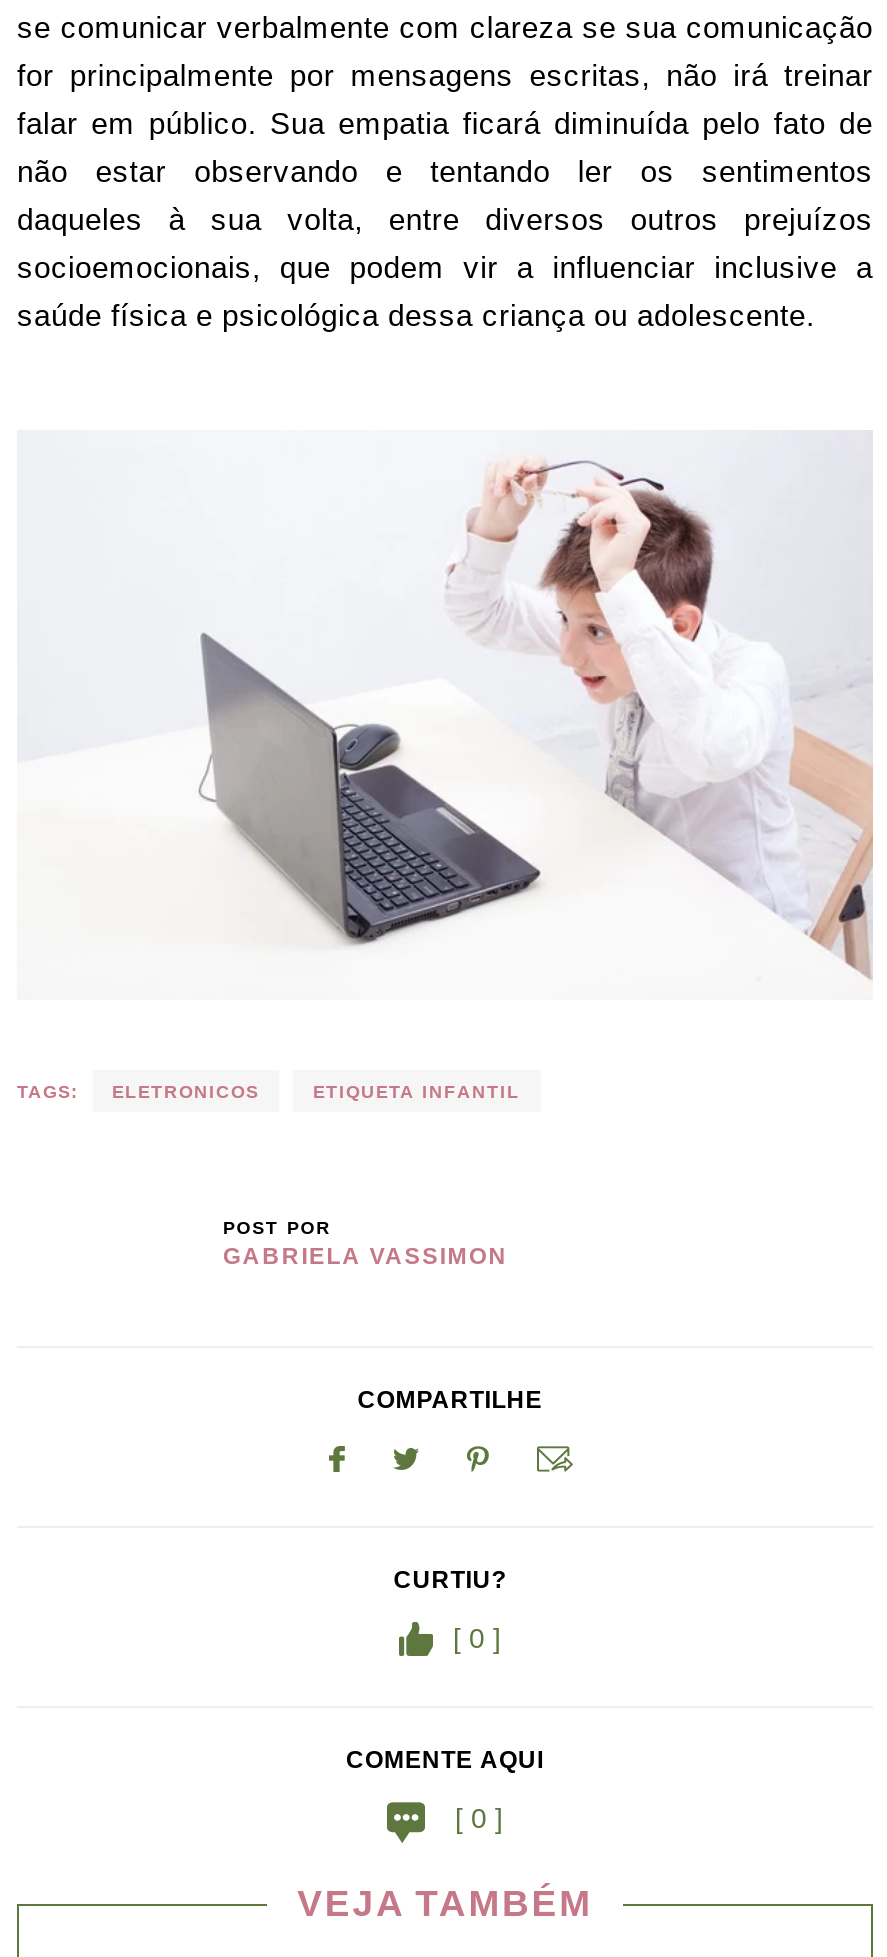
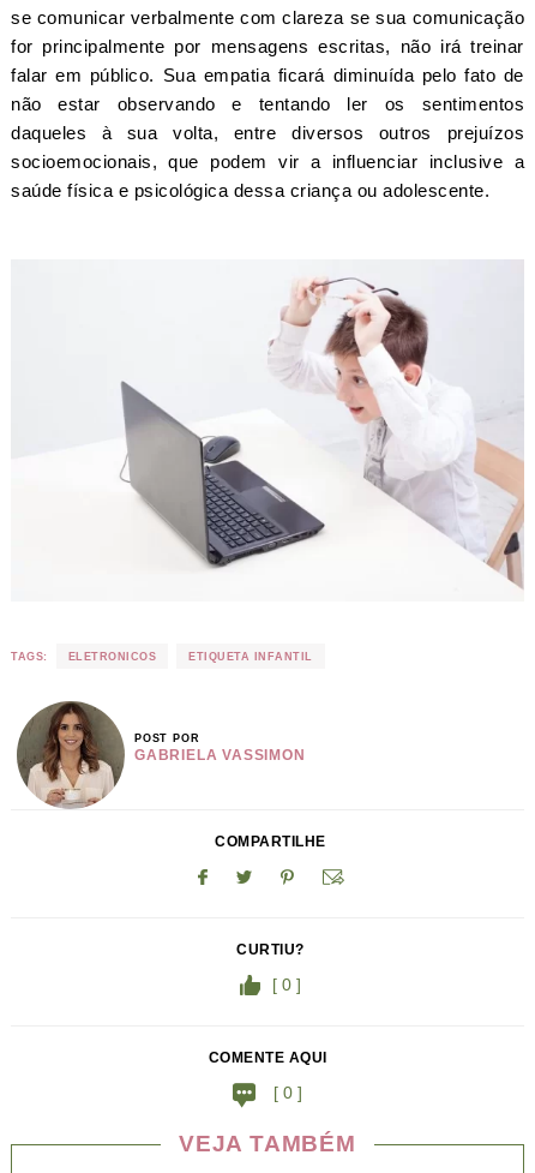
+ [image]
